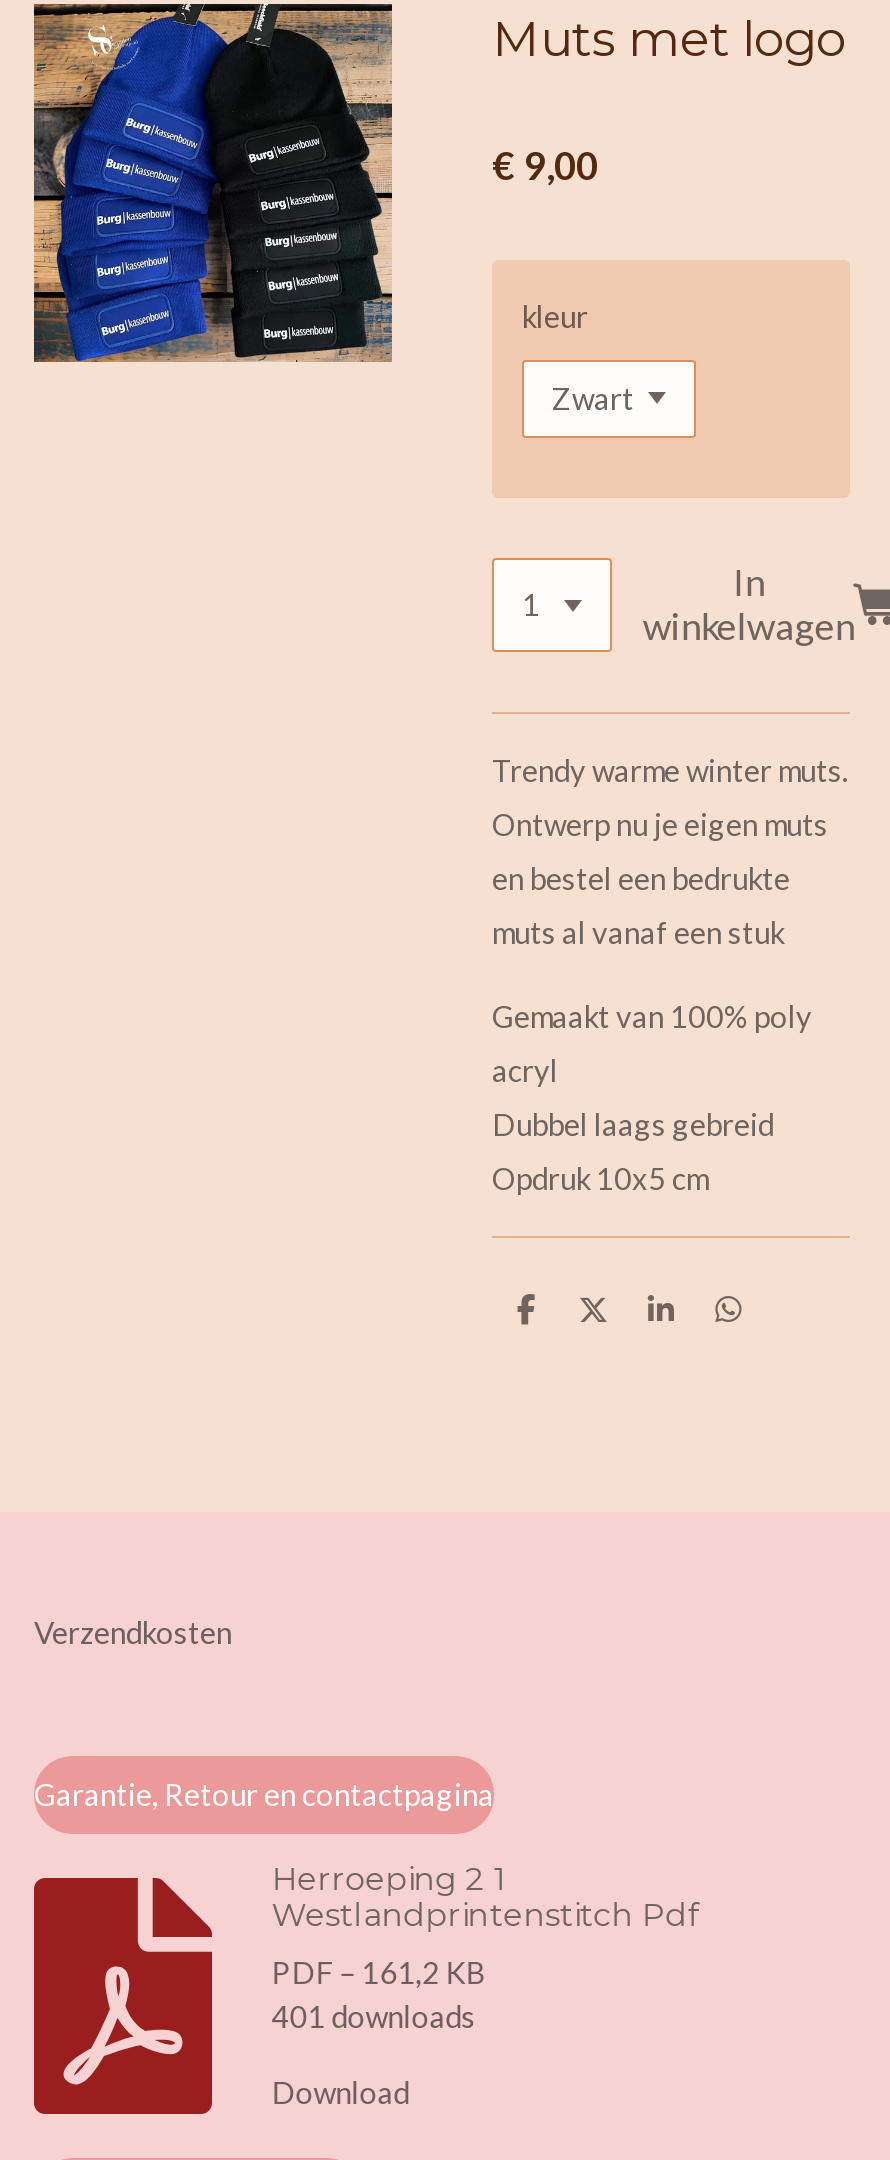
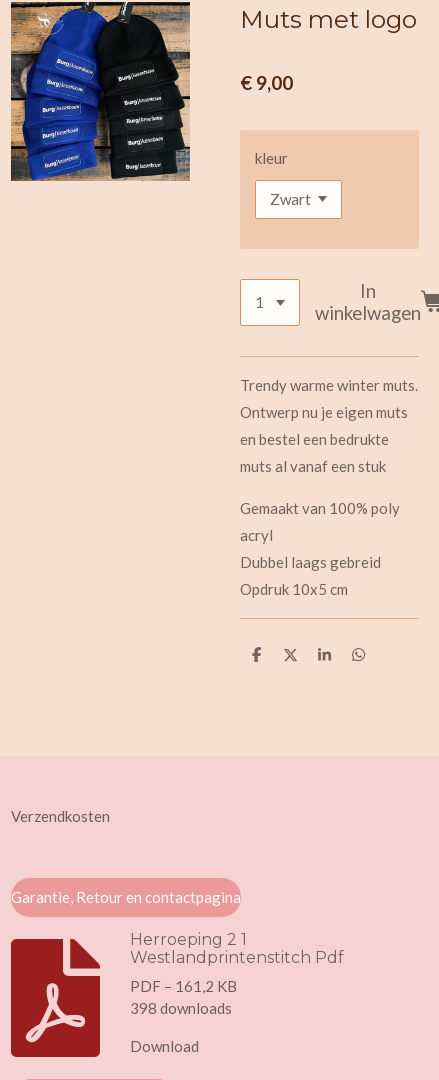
- 401 downloads
+ 398 downloads
